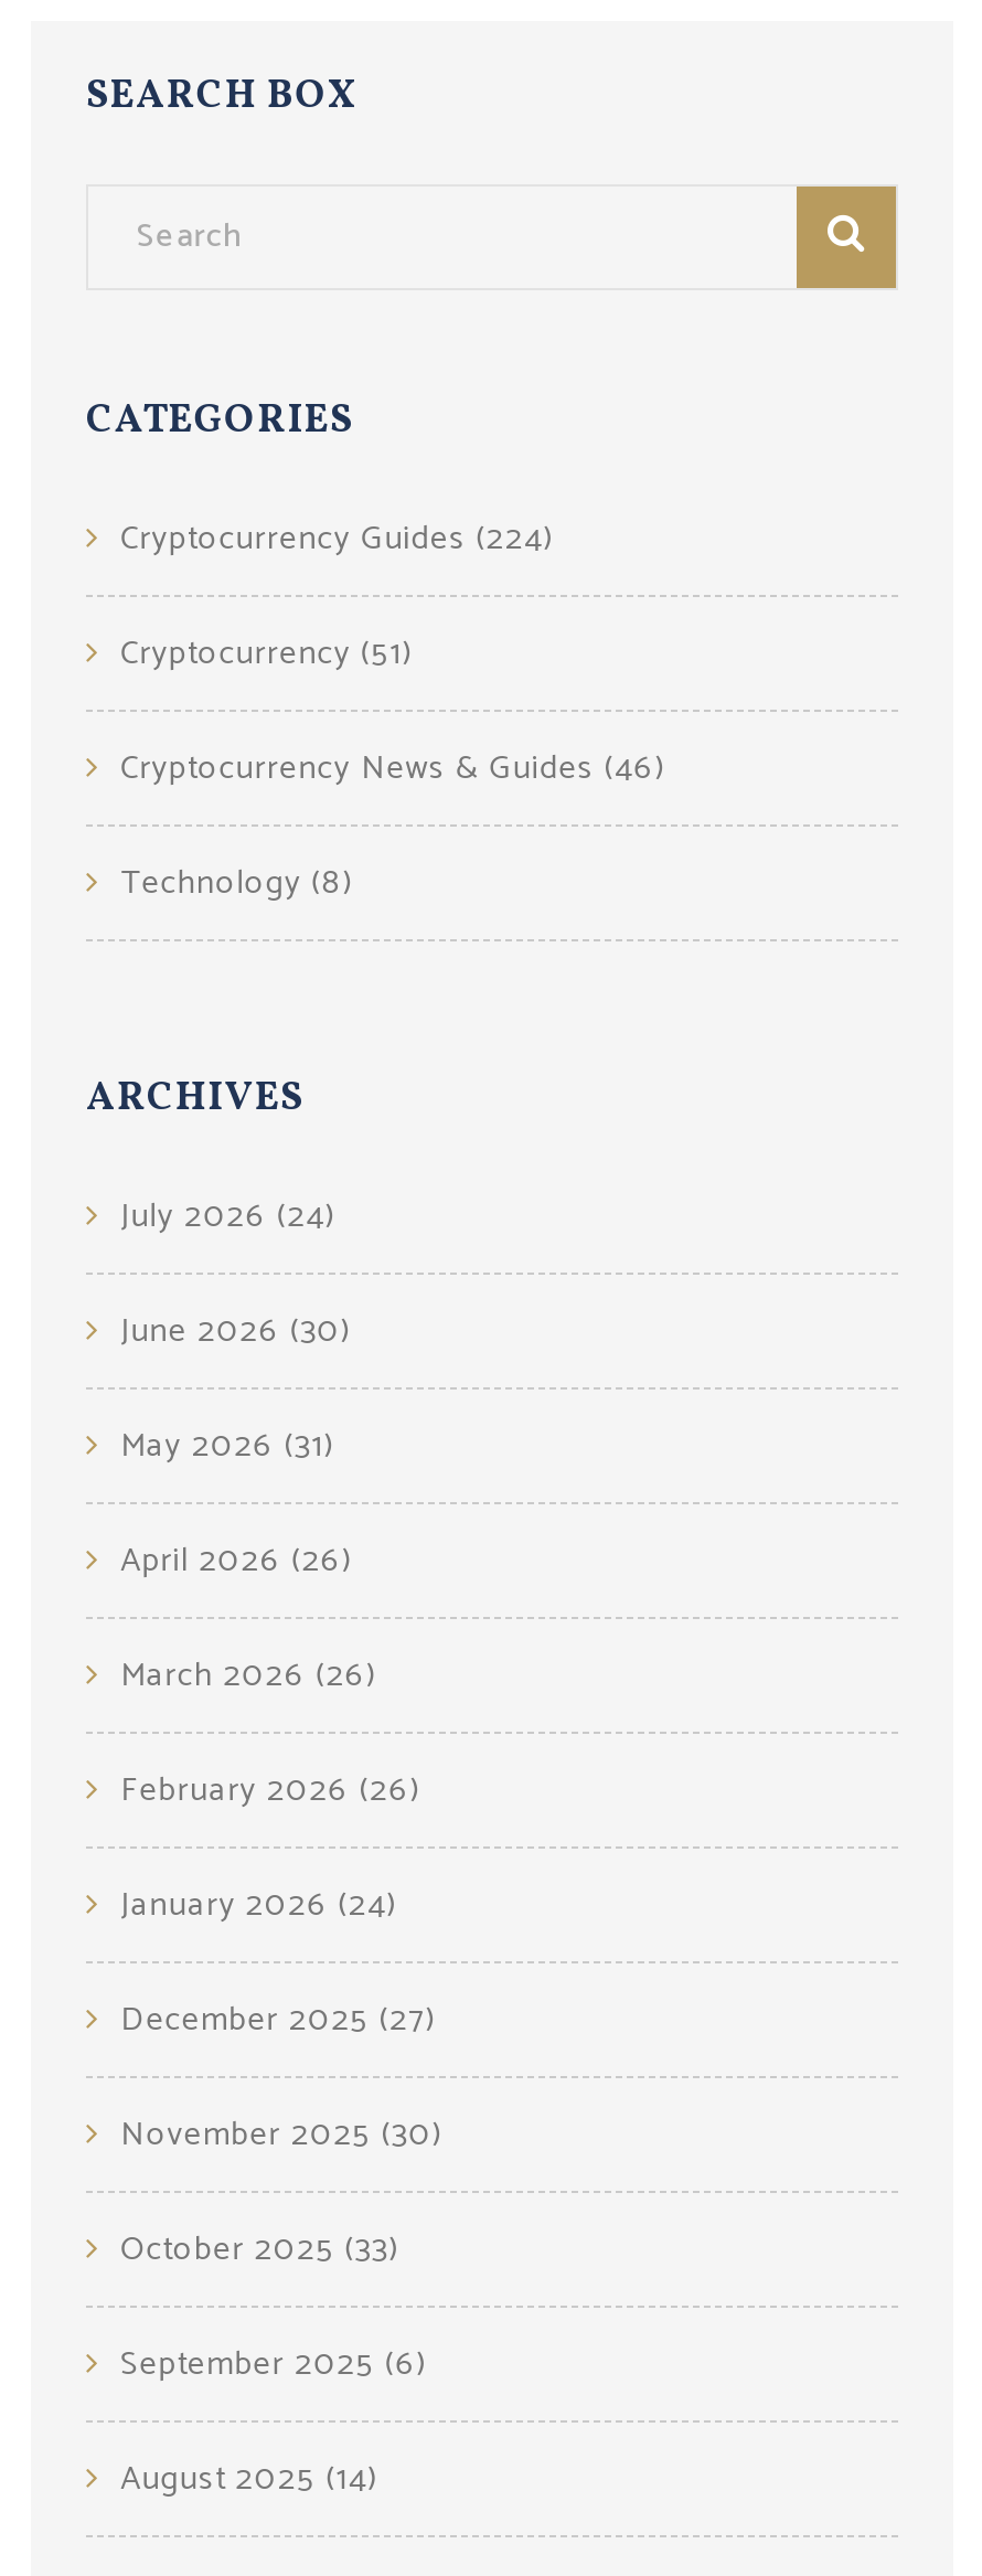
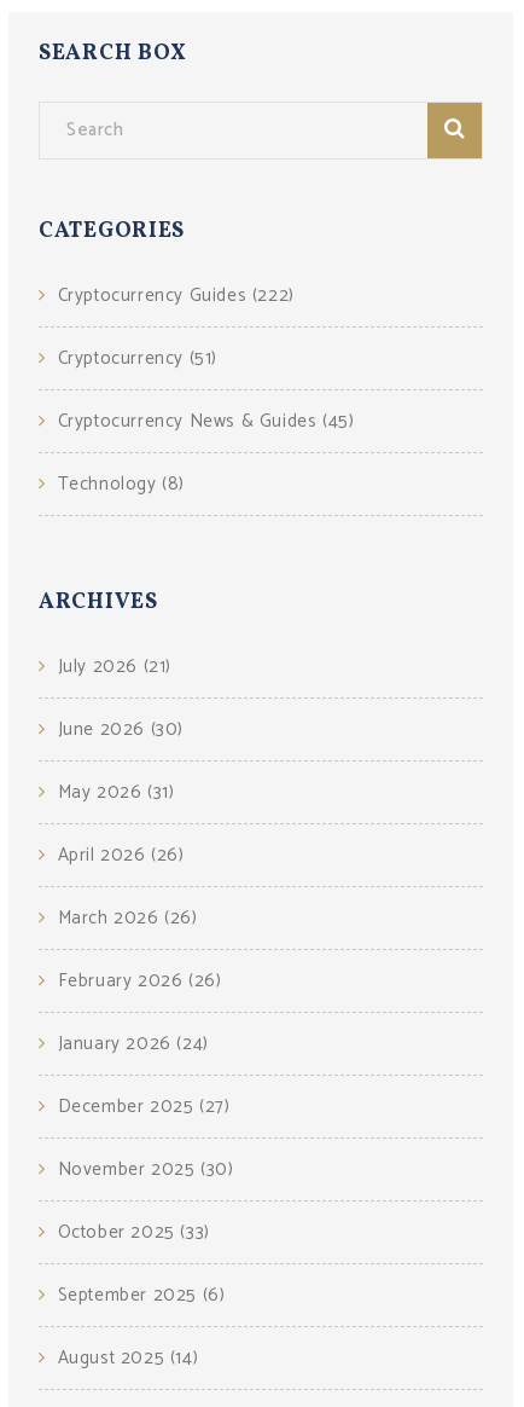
- Cryptocurrency Guides (224)
+ Cryptocurrency Guides (222)

- Cryptocurrency News & Guides (46)
+ Cryptocurrency News & Guides (45)

- July 2026 (24)
+ July 2026 (21)
